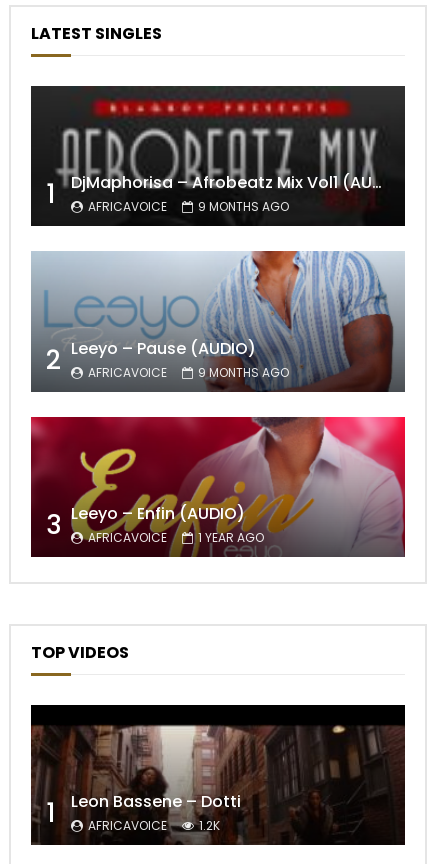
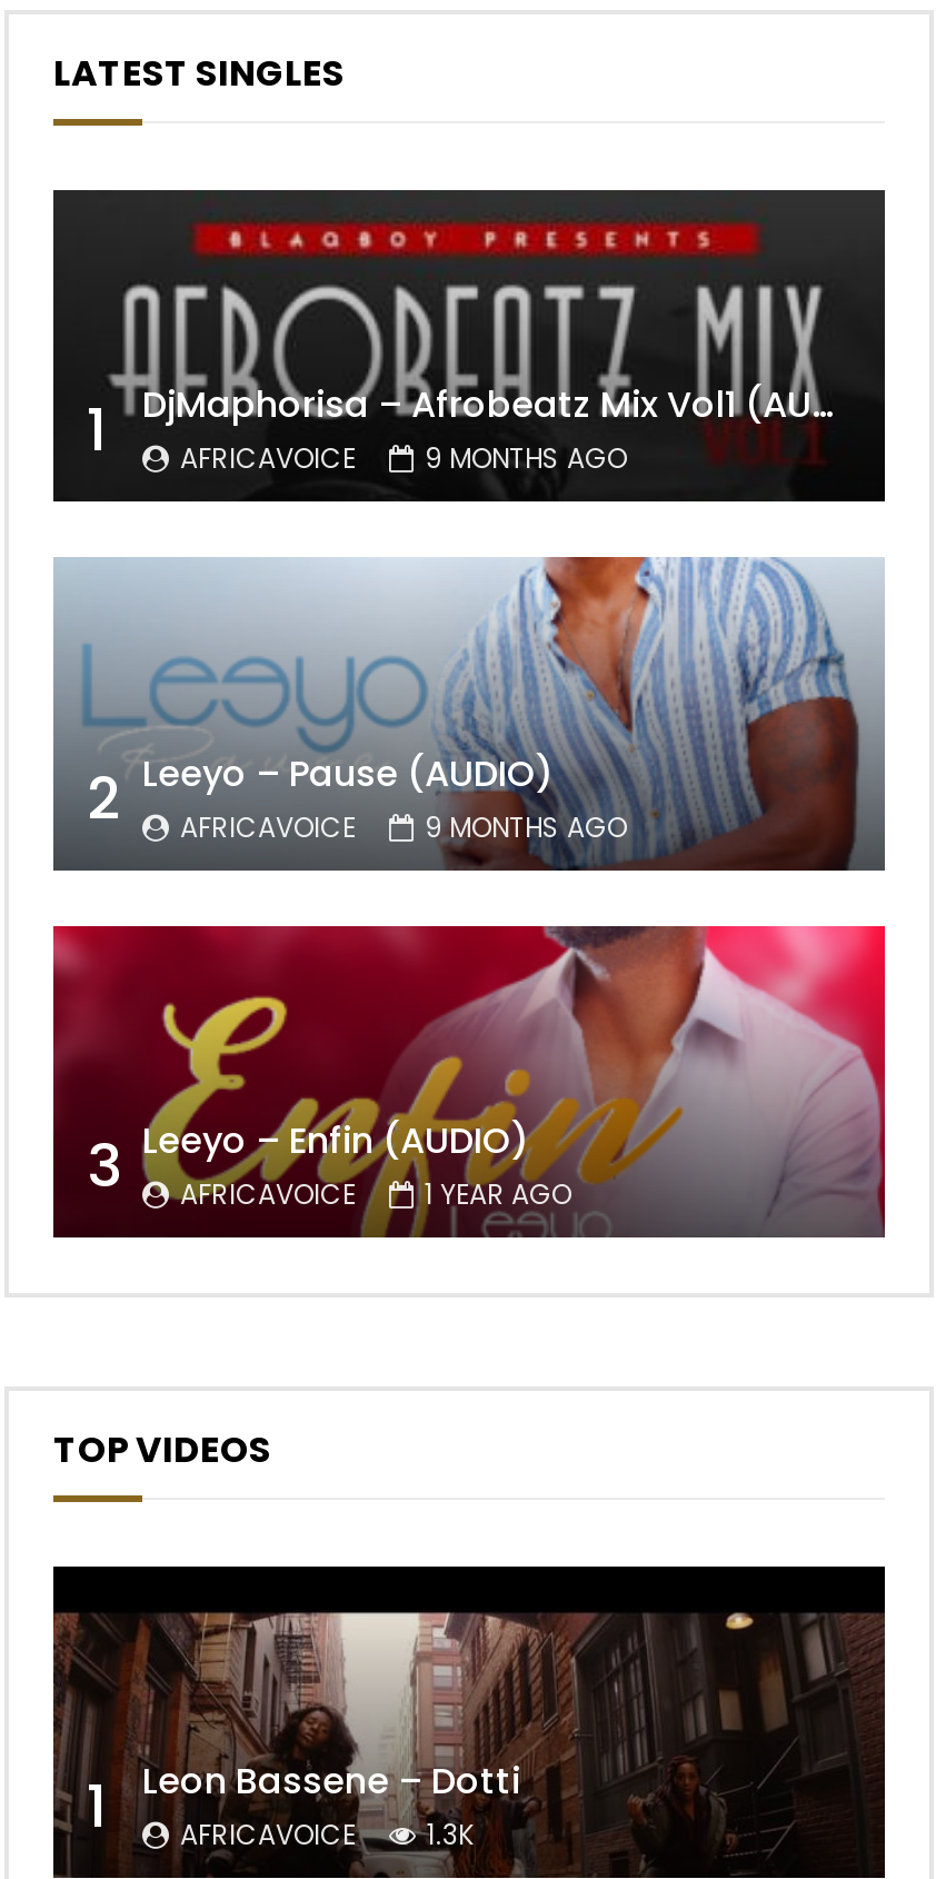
- 1 Leon Bassene – Dotti AFRICAVOICE 1.2K
+ 1 Leon Bassene – Dotti AFRICAVOICE 1.3K
